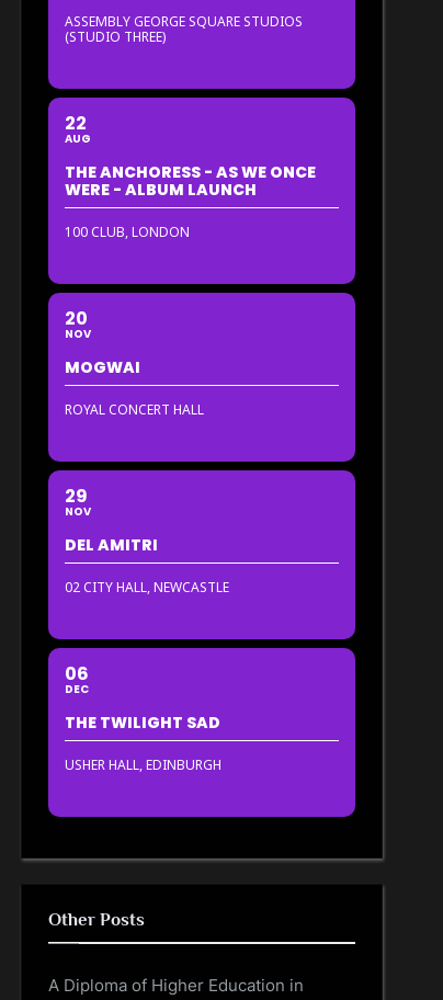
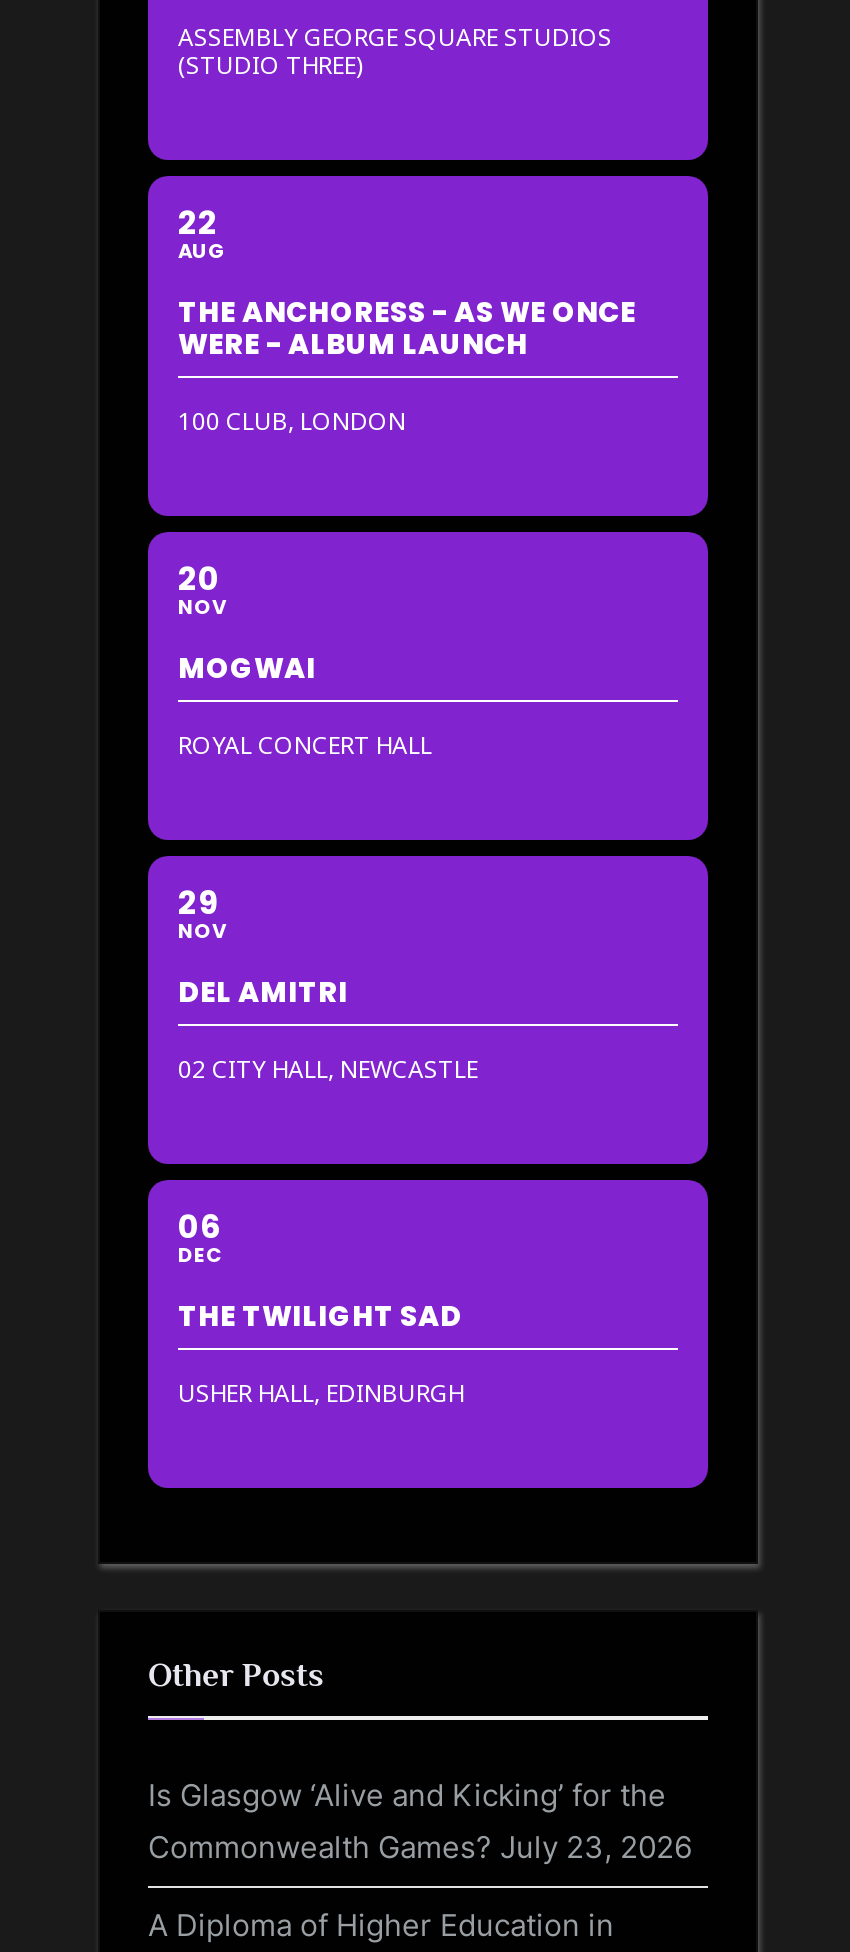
+ Is Glasgow ‘Alive and Kicking’ for the
+ Commonwealth Games? July 23, 2026
